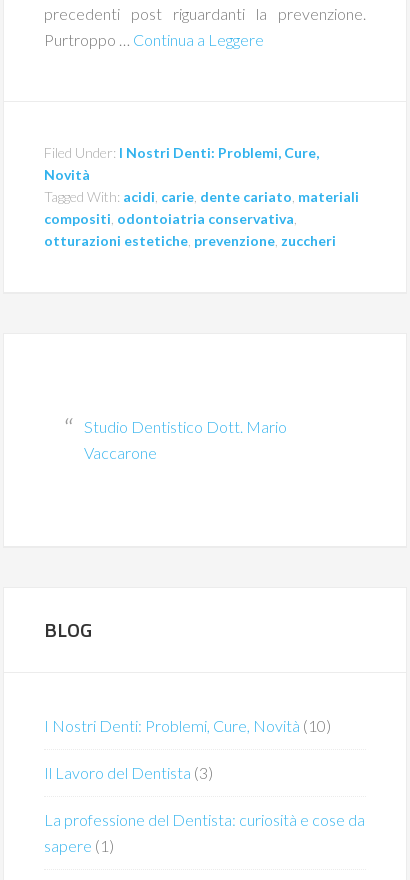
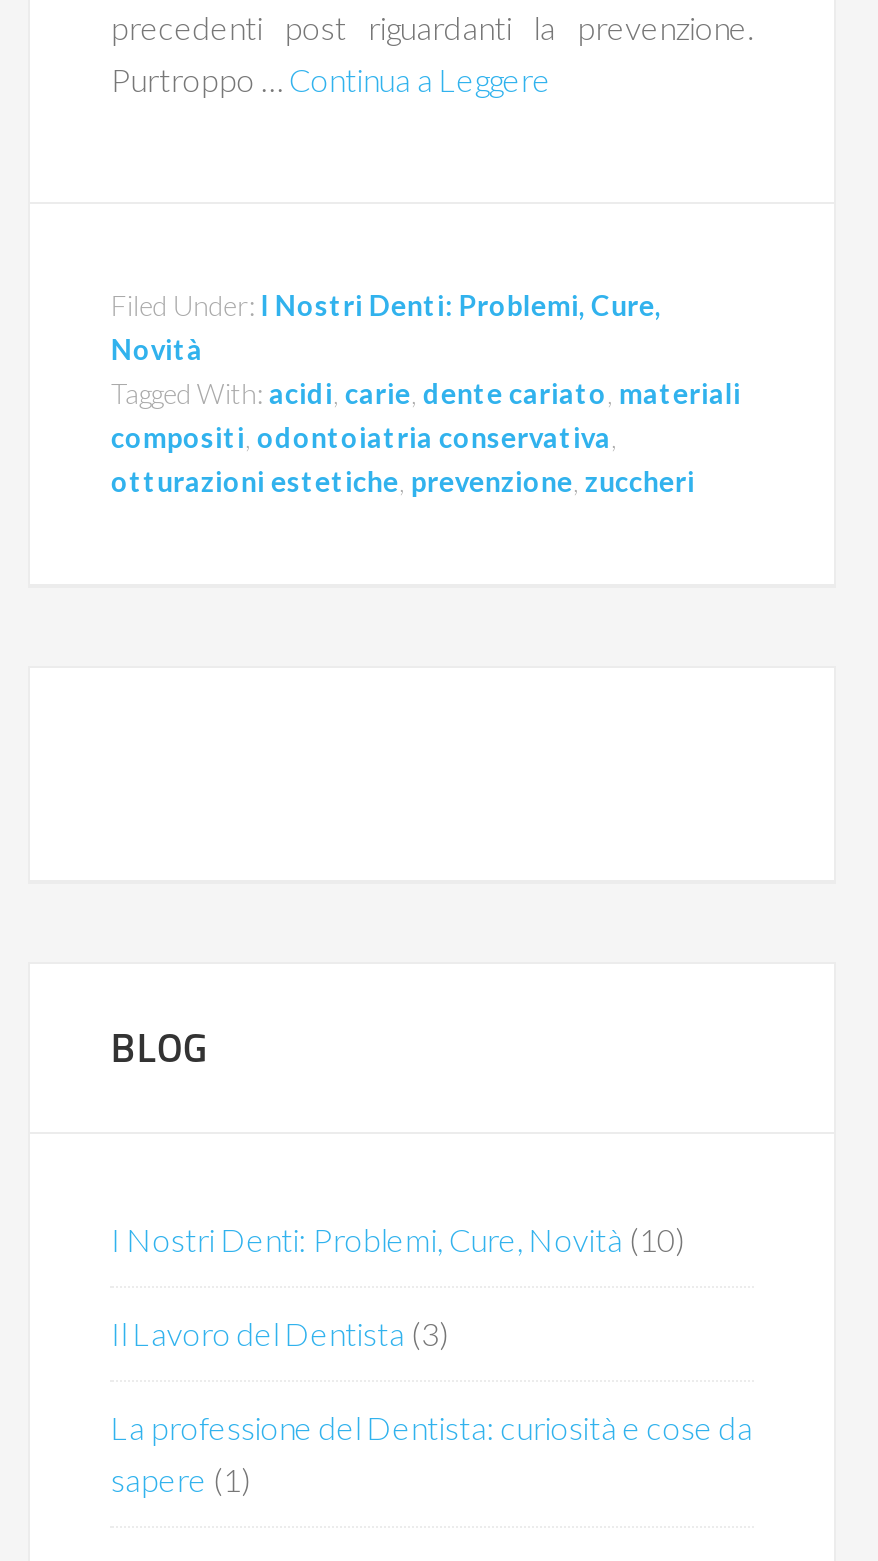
- Studio Dentistico Dott. Mario
- Vaccarone
